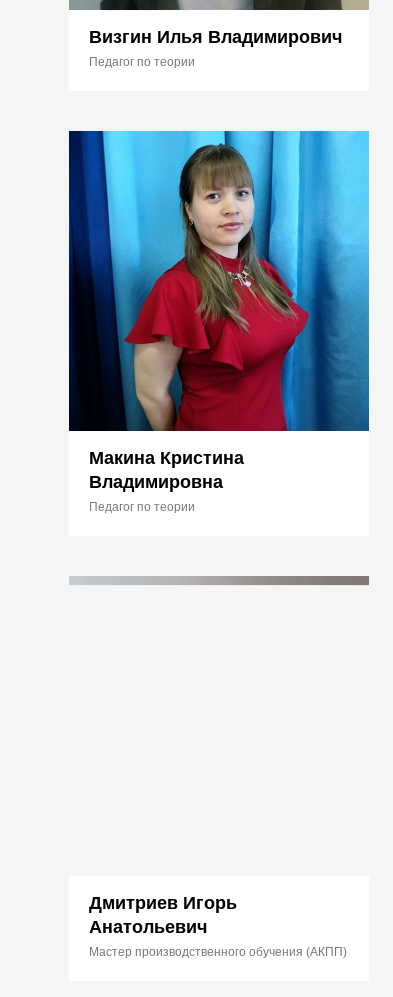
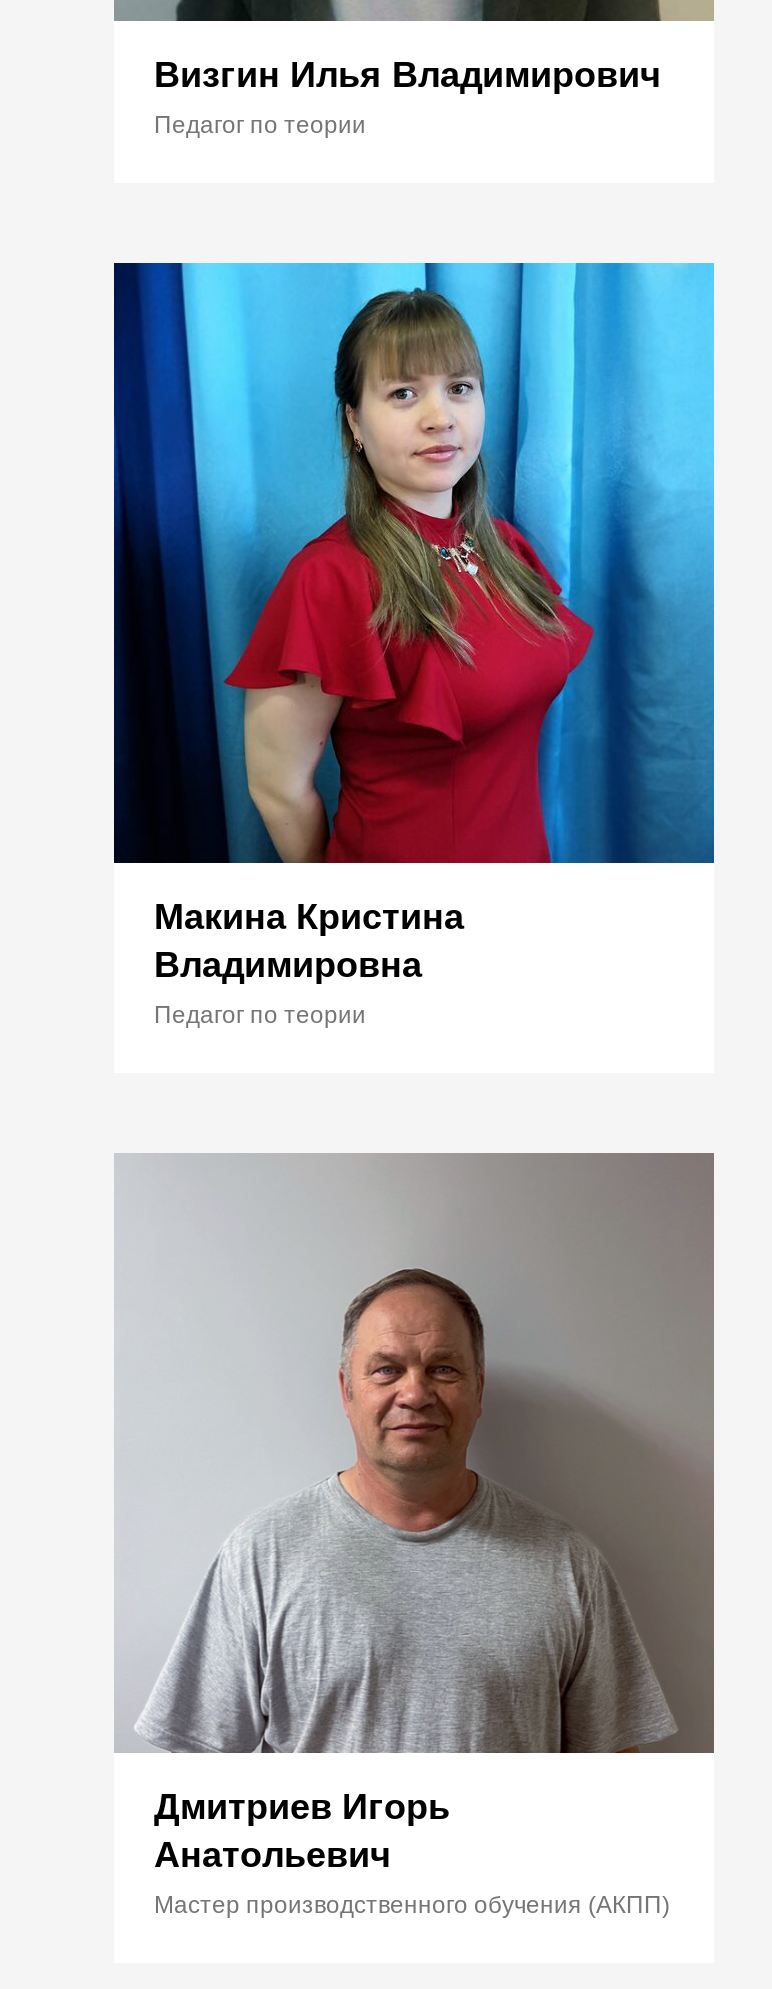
+ [image]
